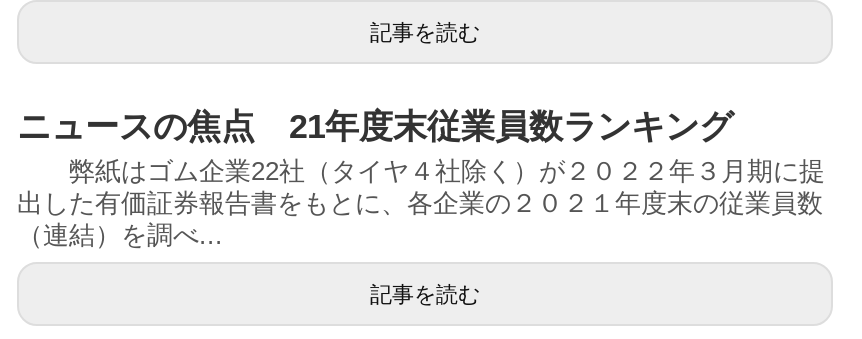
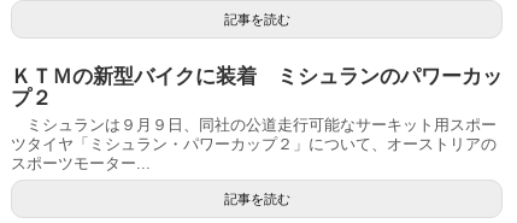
- ニュースの焦点 21年度末従業員数ランキング
- 弊紙はゴム企業22社（タイヤ４社除く）が２０２２年３月期に提
- 出した有価証券報告書をもとに、各企業の２０２１年度末の従業員数
- （連結）を調べ...
+ ＫＴＭの新型バイクに装着 ミシュランのパワーカッ
+ プ２
+ ミシュランは９月９日、同社の公道走行可能なサーキット用スポー
+ ツタイヤ「ミシュラン・パワーカップ２」について、オーストリアの
+ スポーツモーター...
